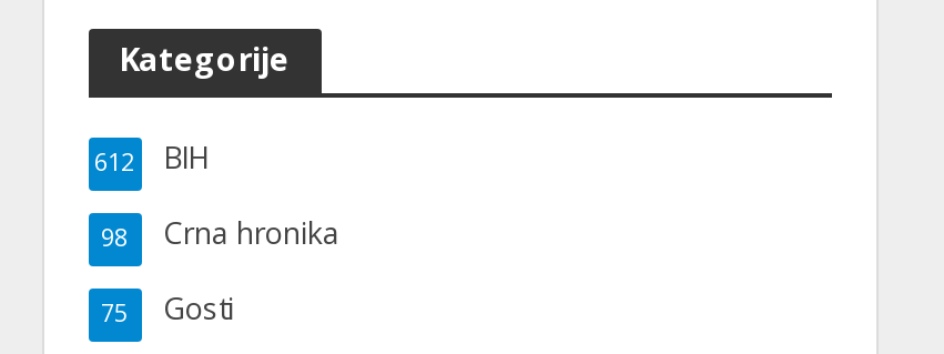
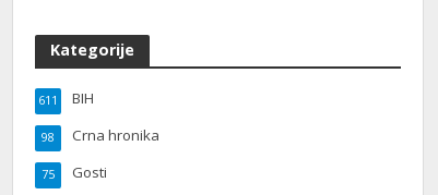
- 612 BIH
+ 611 BIH
